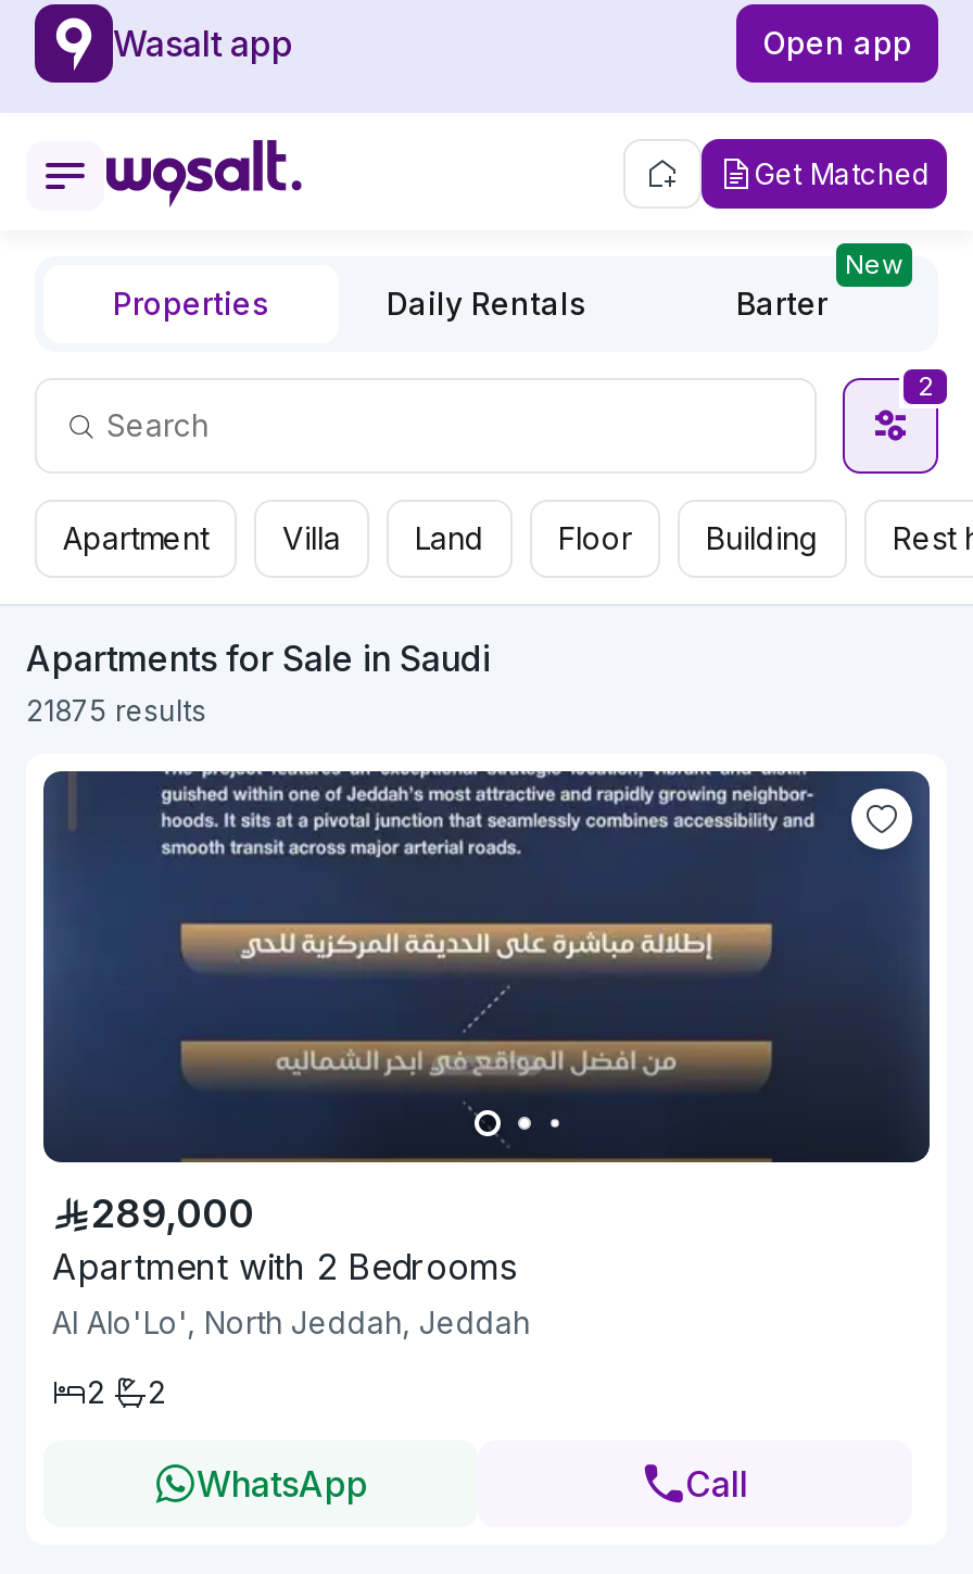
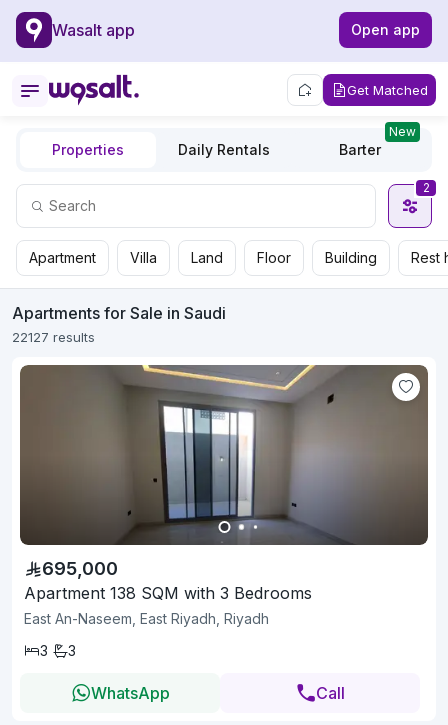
- 21875 results
+ 22127 results

- [image]
- 289,000
- Apartment with 2 Bedrooms
- Al Alo'Lo', North Jeddah, Jeddah
+ [image]
+ 695,000
+ Apartment 138 SQM with 3 Bedrooms
+ East An-Naseem, East Riyadh, Riyadh

- 2
- 2
+ 3
+ 3
